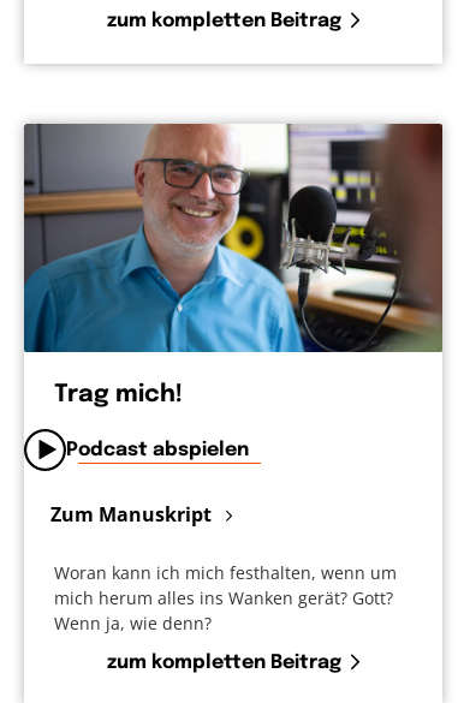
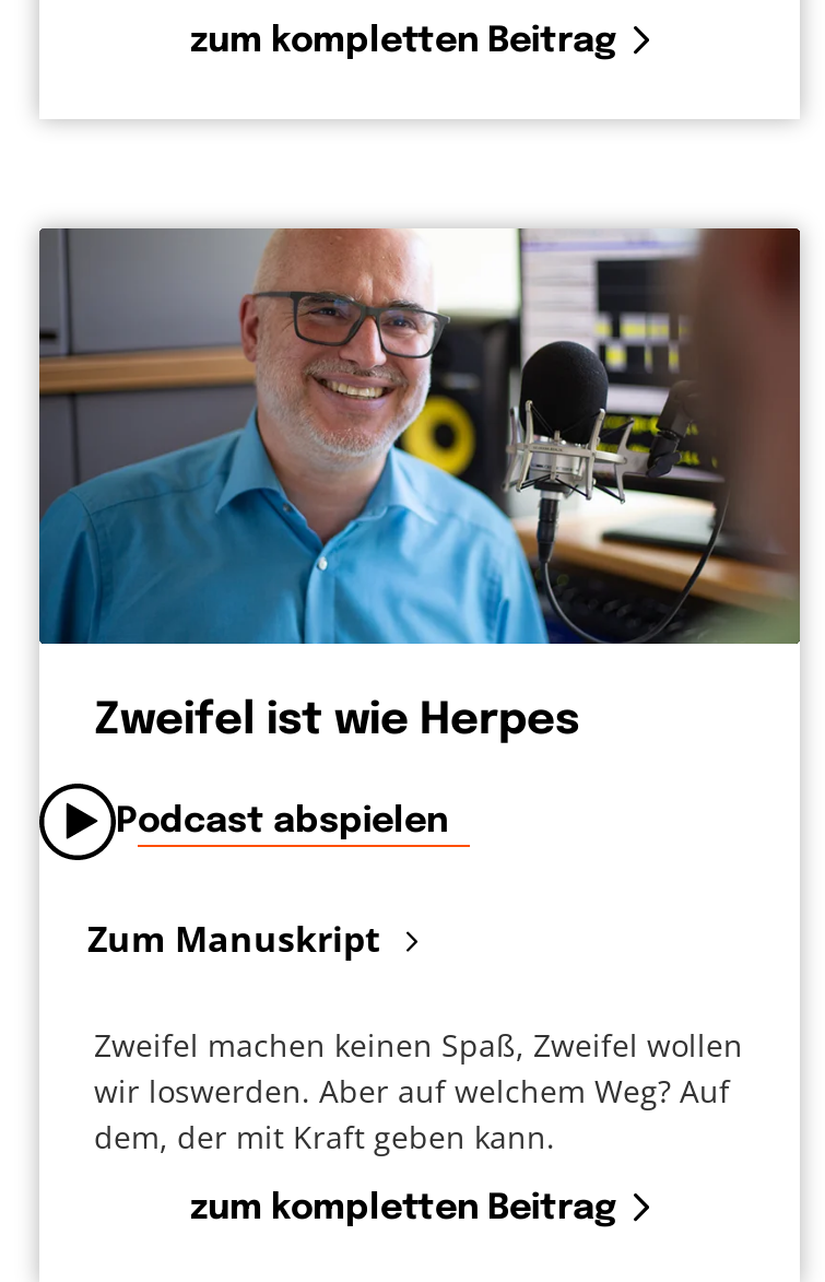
- Trag mich!
+ Zweifel ist wie Herpes

- Woran kann ich mich festhalten, wenn um
- mich herum alles ins Wanken gerät? Gott?
- Wenn ja, wie denn?
+ Zweifel machen keinen Spaß, Zweifel wollen
+ wir loswerden. Aber auf welchem Weg? Auf
+ dem, der mit Kraft geben kann.
